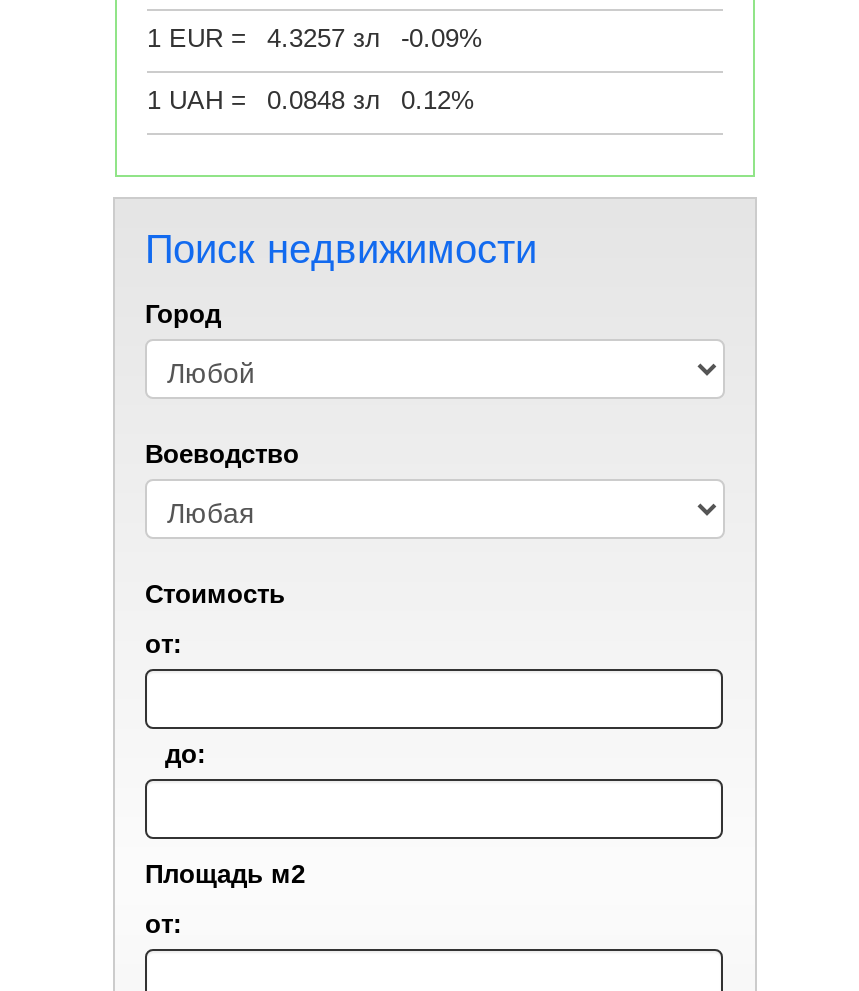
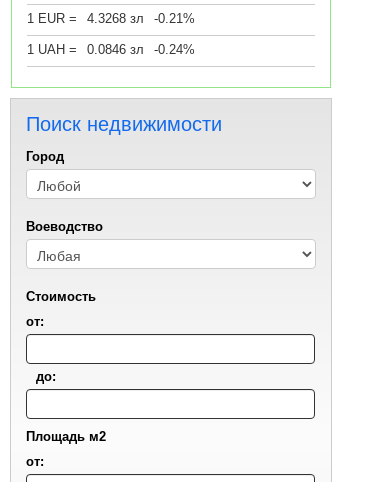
- 4.3257 зл
+ 4.3268 зл

- -0.09%
+ -0.21%

- 0.0848 зл
+ 0.0846 зл

- 0.12%
+ -0.24%
